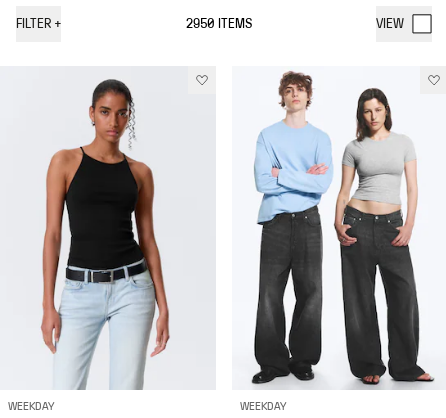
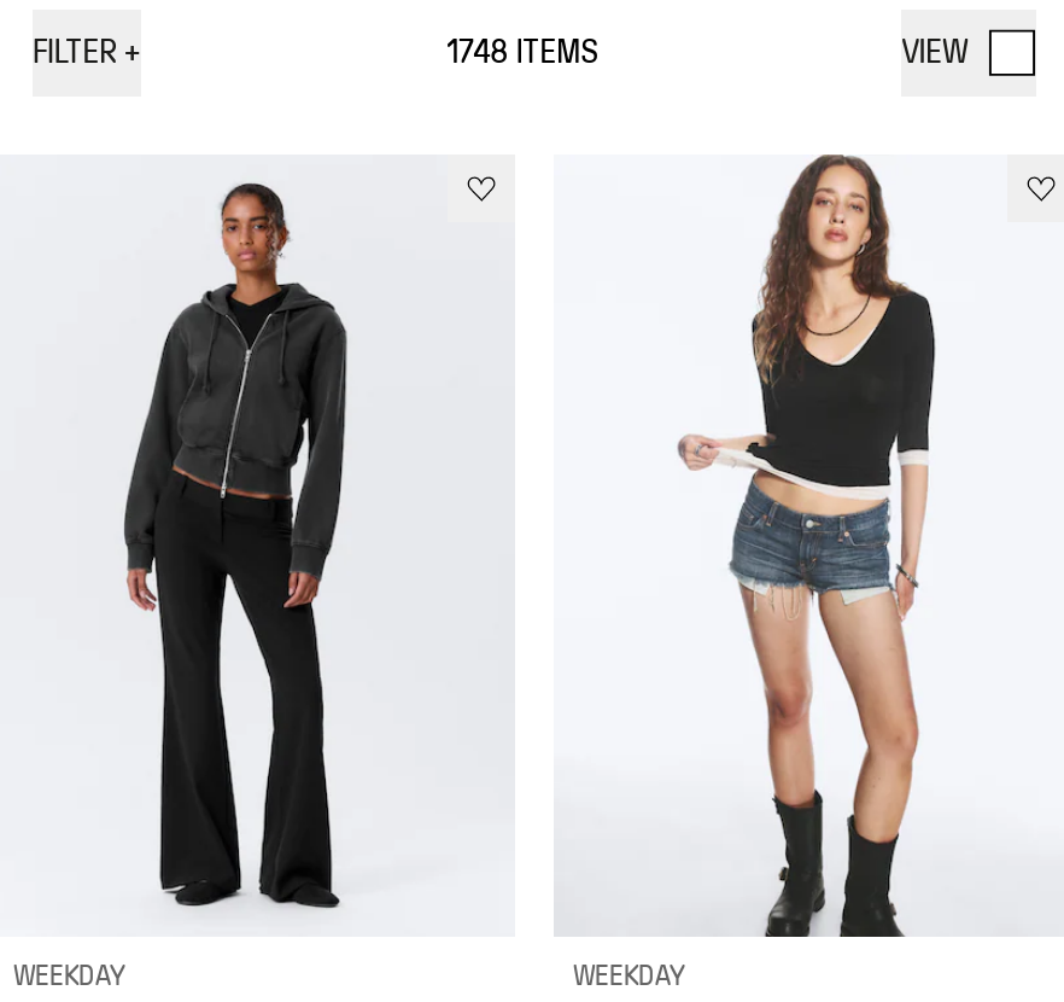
- 2950 ITEMS
+ 1748 ITEMS

- [image]
+ [image]

- [image]
+ [image]
